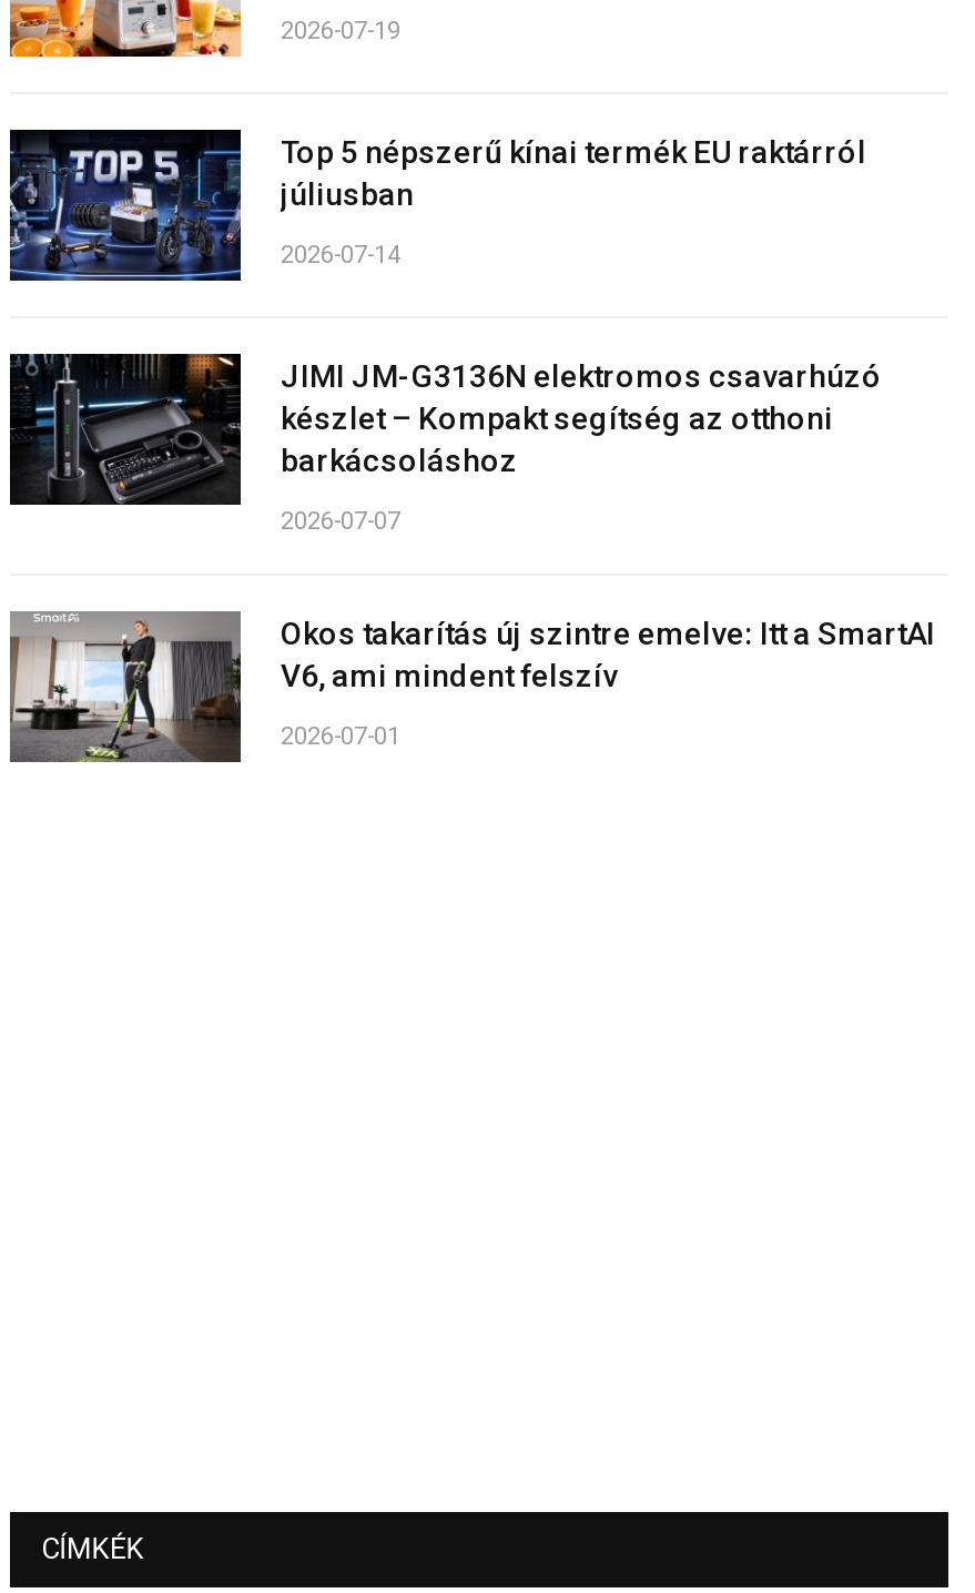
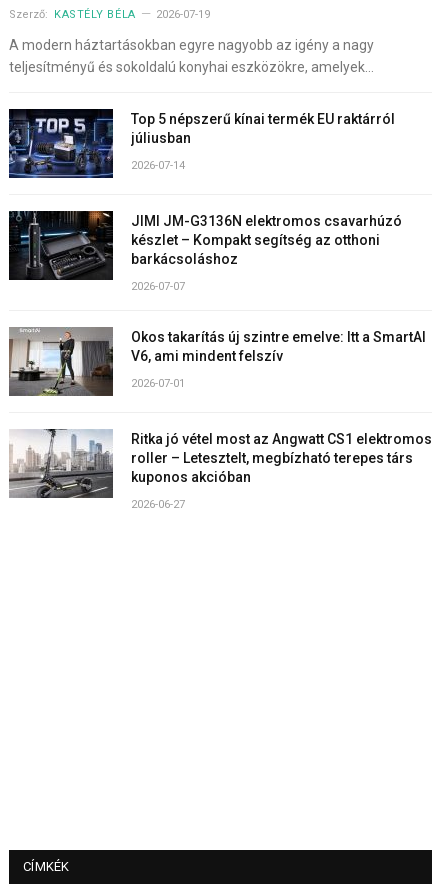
+ Szerző: KASTÉLY BÉLA

+ A modern háztartásokban egyre nagyobb az igény a nagy
+ teljesítményű és sokoldalú konyhai eszközökre, amelyek…

+ [image]
+ Ritka jó vétel most az Angwatt CS1 elektromos
+ roller – Letesztelt, megbízható terepes társ
+ kuponos akcióban
+ 2026-06-27
